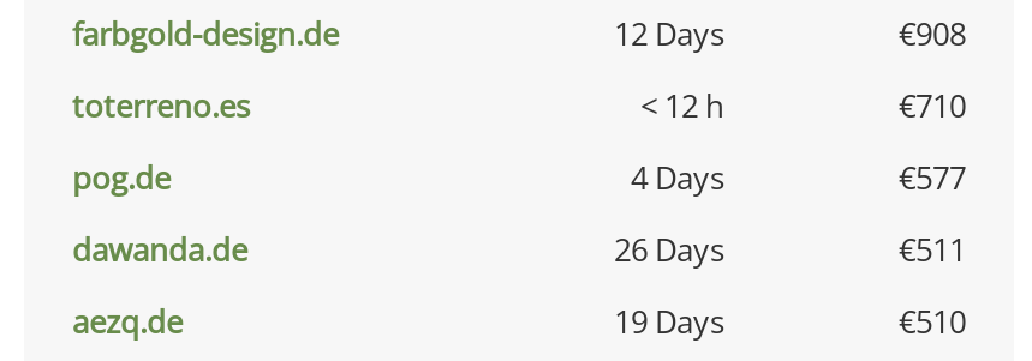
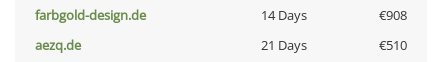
- 12 Days
+ 14 Days

- toterreno.es
- < 12 h
- €710
- pog.de
- 4 Days
- €577
- dawanda.de
- 26 Days
- €511

- 19 Days
+ 21 Days
